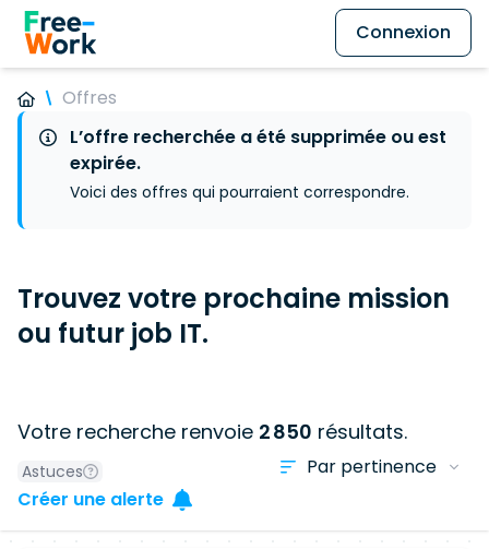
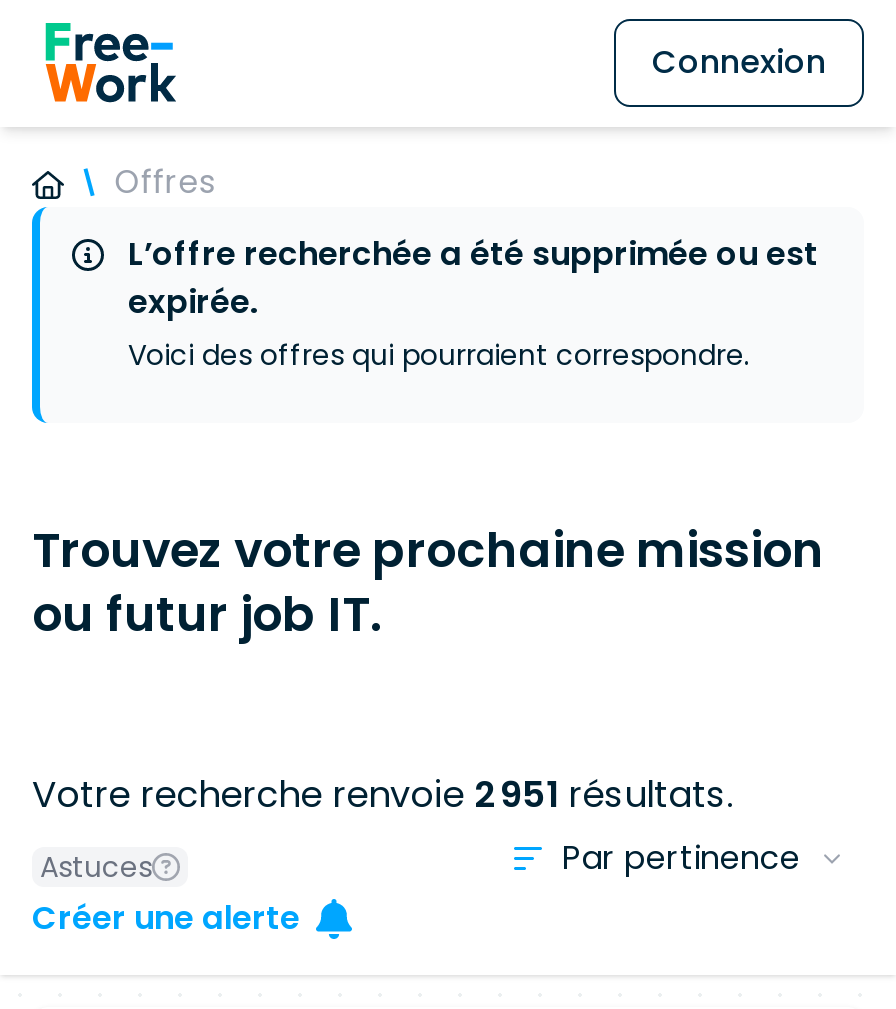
- Votre recherche renvoie 2 850 résultats.
+ Votre recherche renvoie 2 951 résultats.
